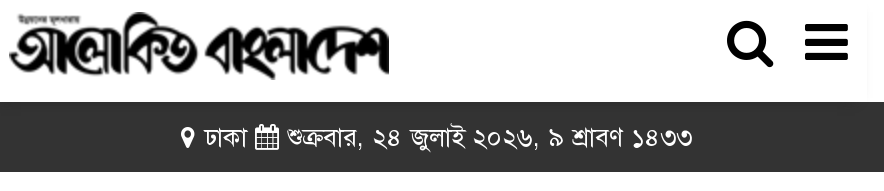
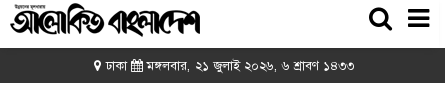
- শুক্রবার, ২৪ জুলাই ২০২৬, ৯ শ্রাবণ ১৪৩৩
+ মঙ্গলবার, ২১ জুলাই ২০২৬, ৬ শ্রাবণ ১৪৩৩
